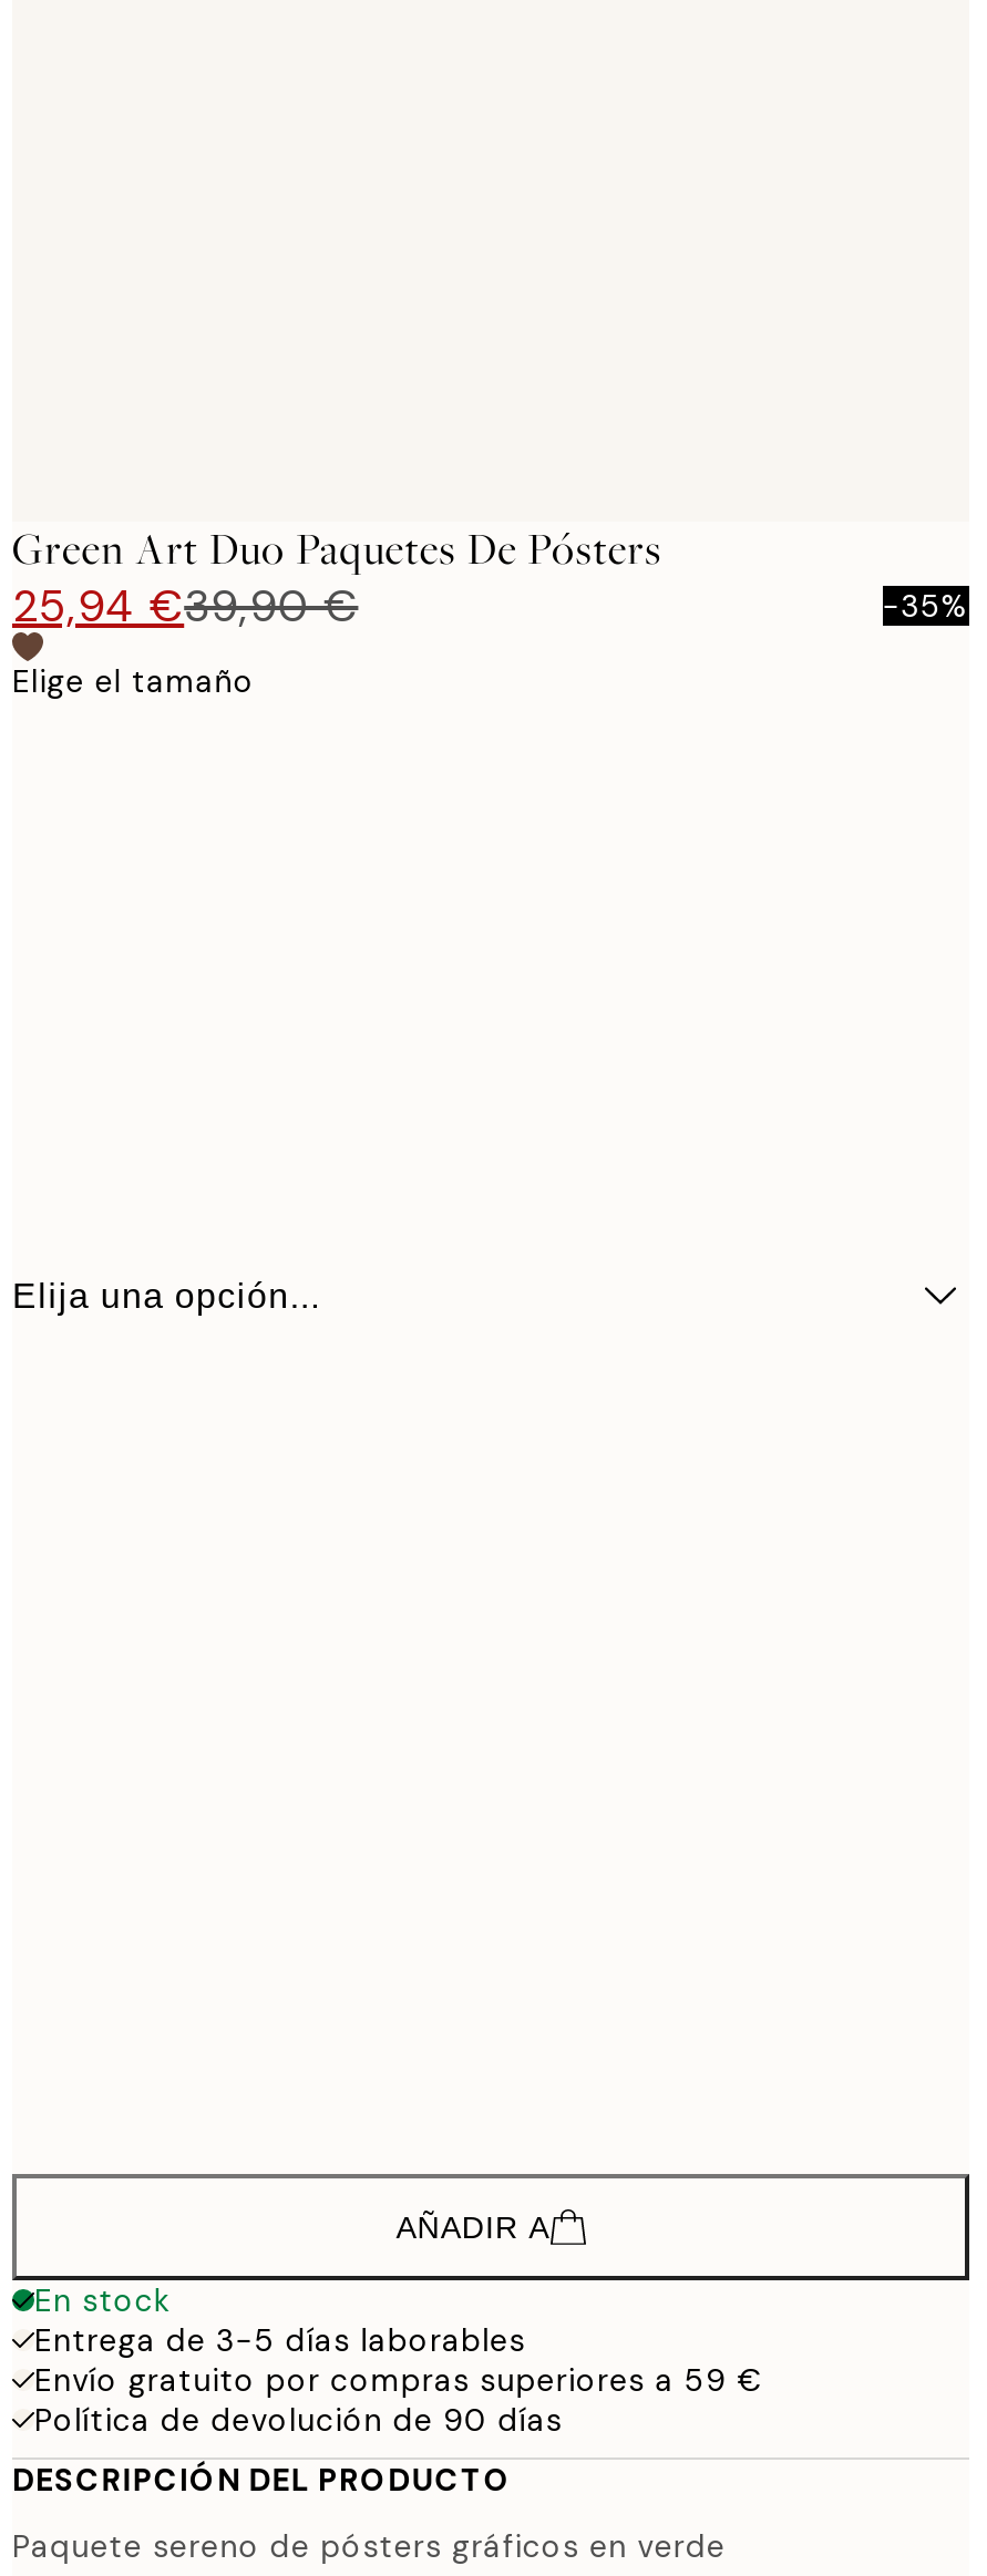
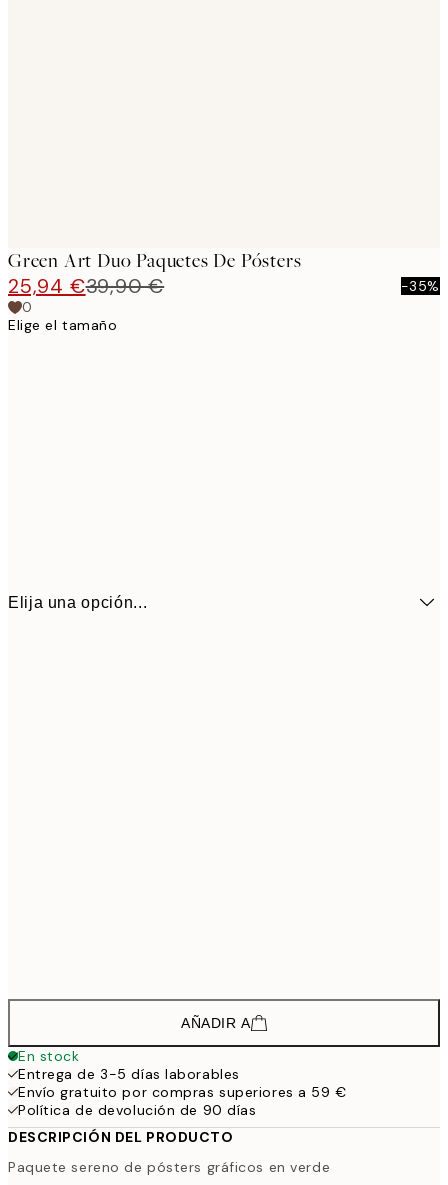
+ 0
